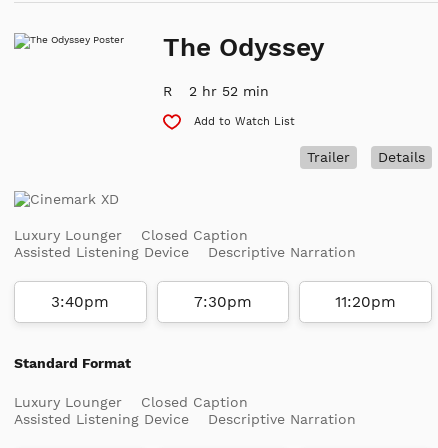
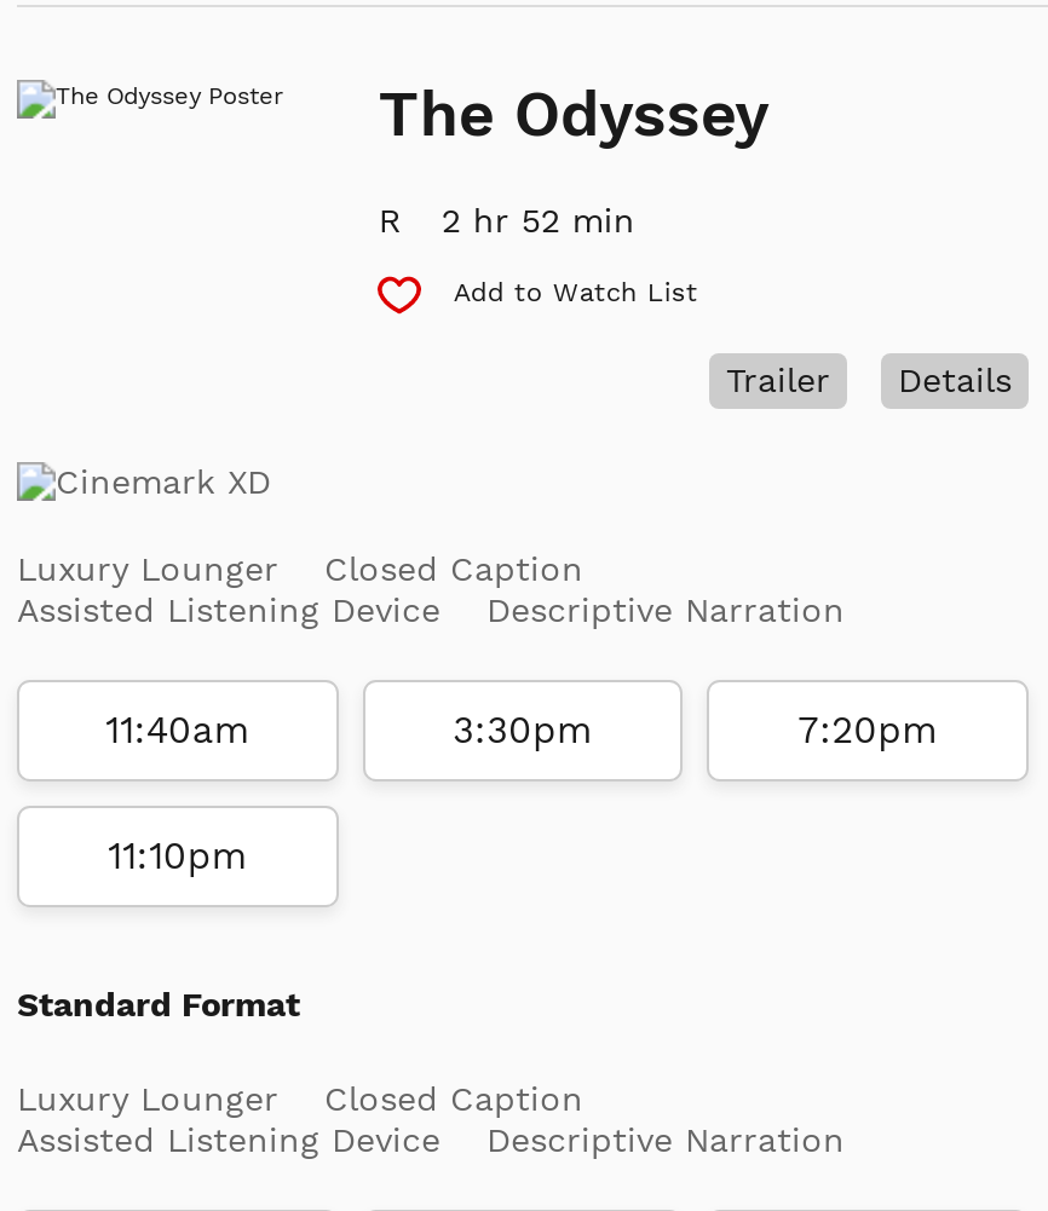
- 3:40pm
- 7:30pm
- 11:20pm
+ 11:40am
+ 3:30pm
+ 7:20pm
+ 11:10pm
